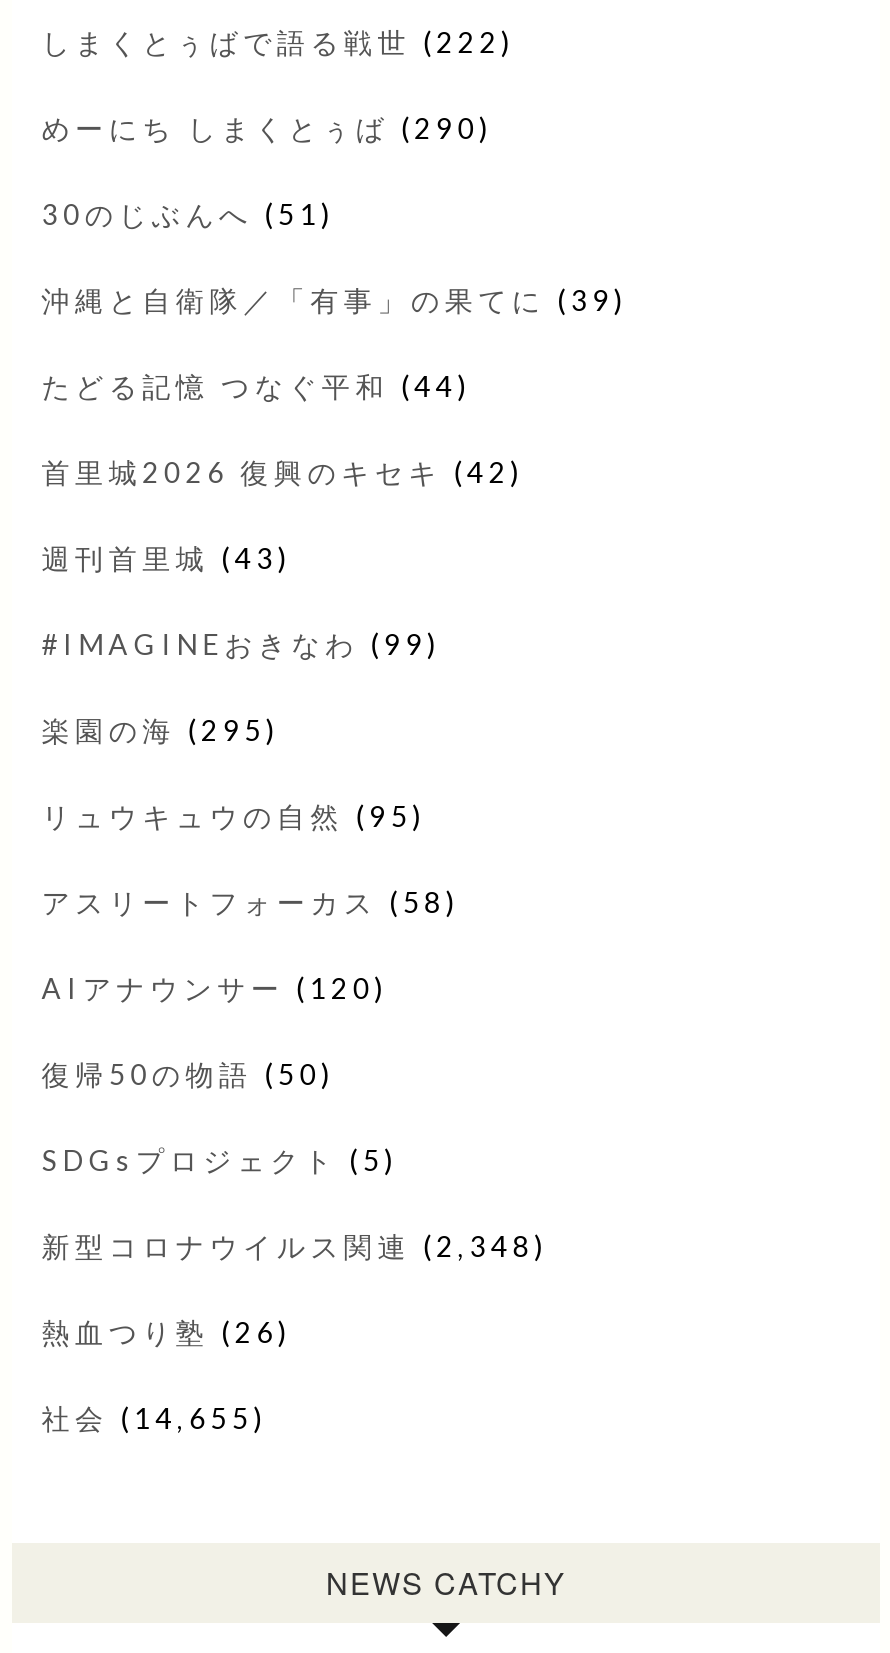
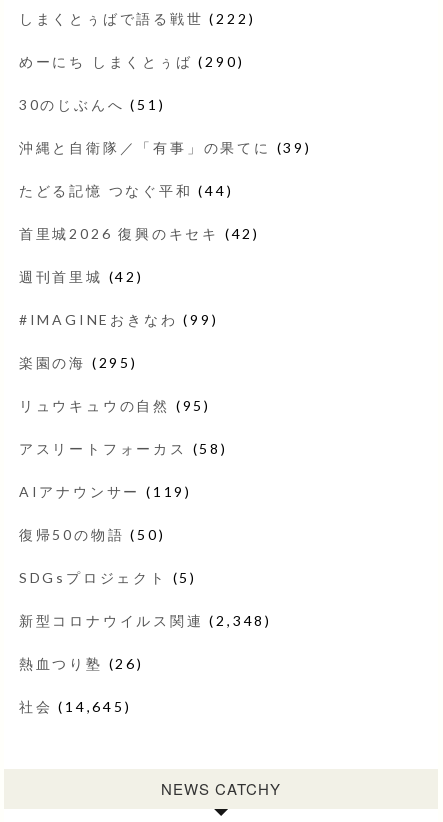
- 週刊首里城(43)
+ 週刊首里城(42)

- AIアナウンサー(120)
+ AIアナウンサー(119)

- 社会(14,655)
+ 社会(14,645)
